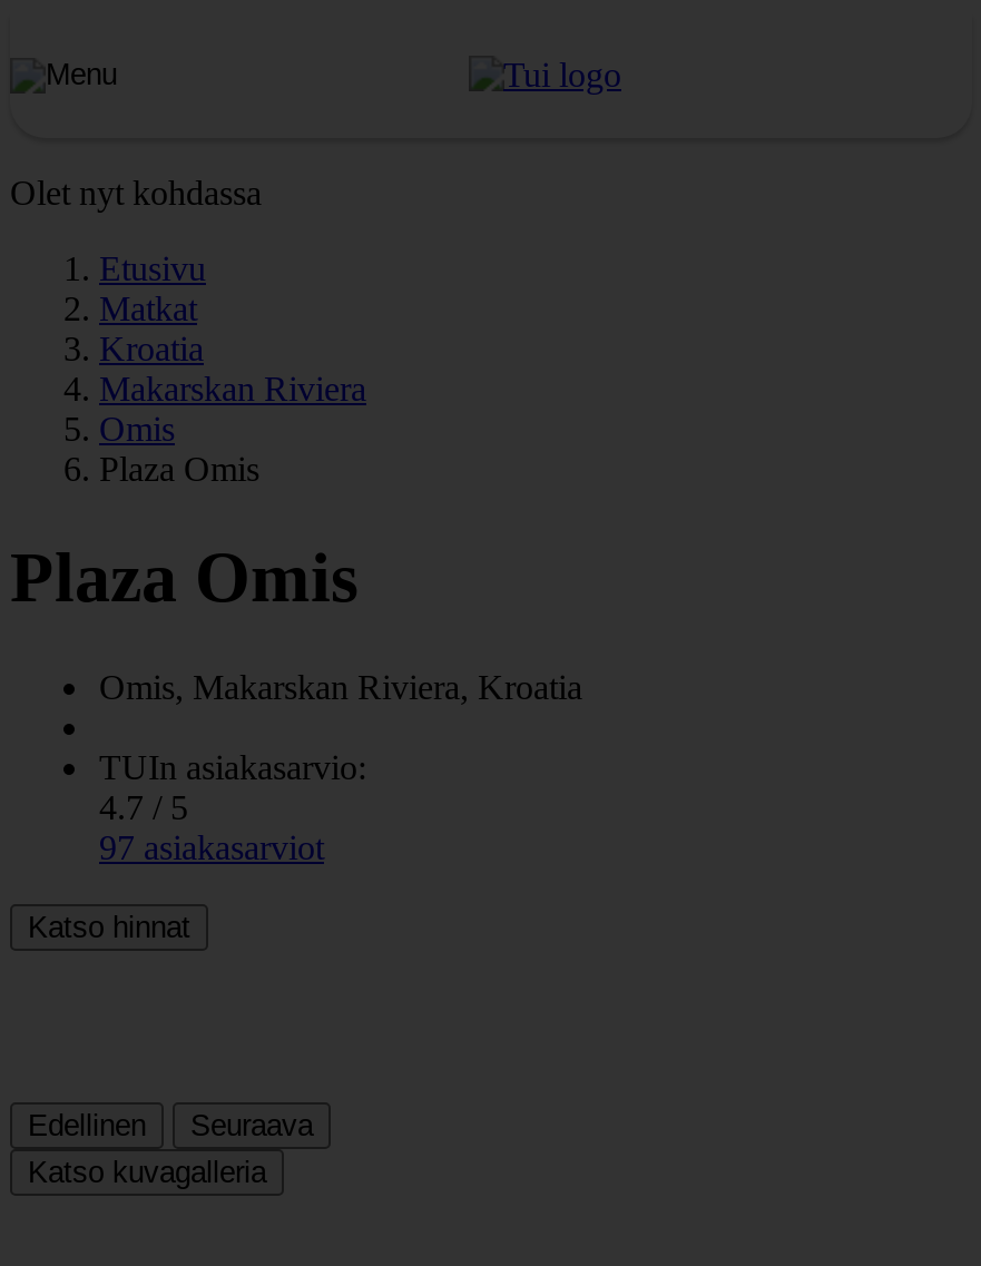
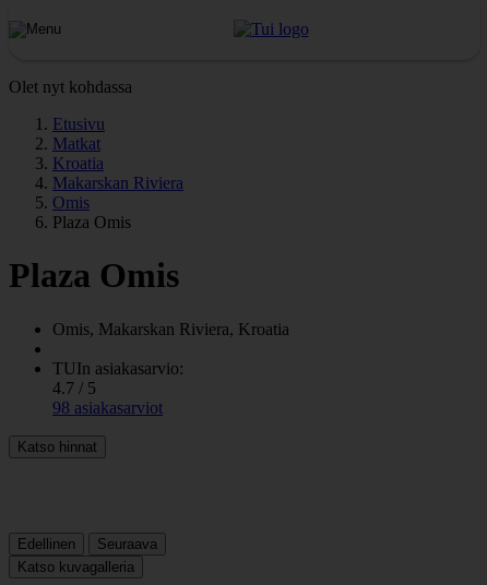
- 97 asiakasarviot
+ 98 asiakasarviot
